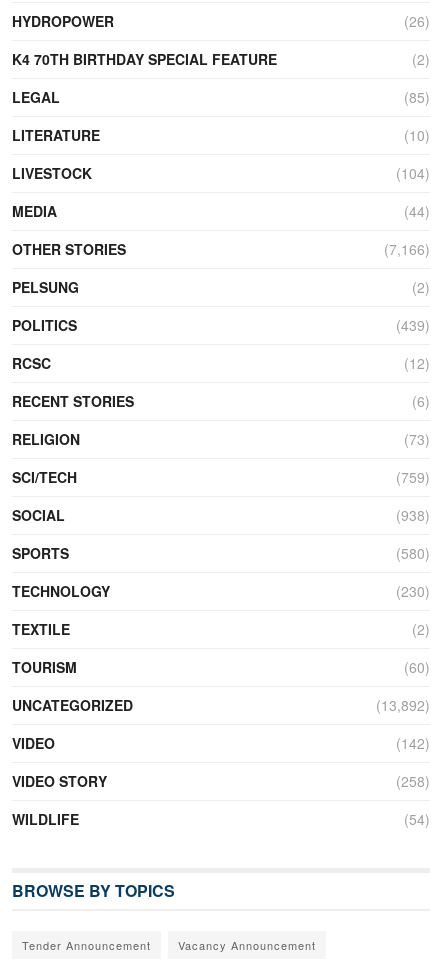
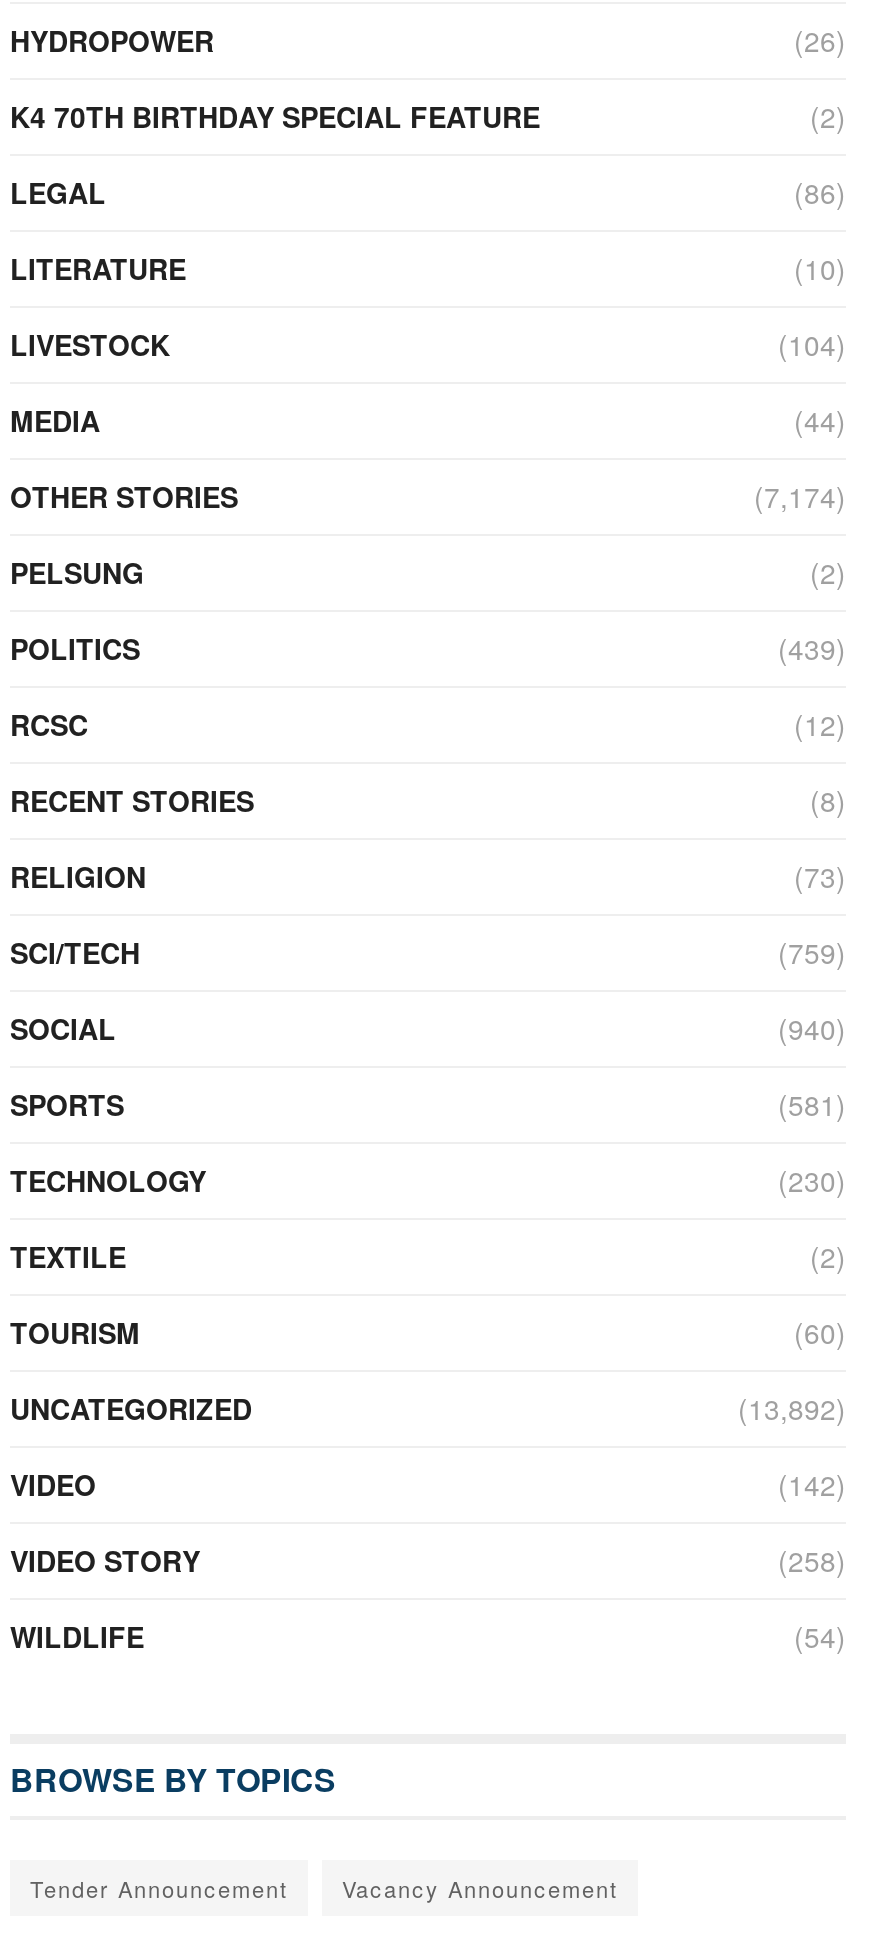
- (85)
+ (86)

- (7,166)
+ (7,174)

- (6)
+ (8)

- (938)
+ (940)

- (580)
+ (581)
